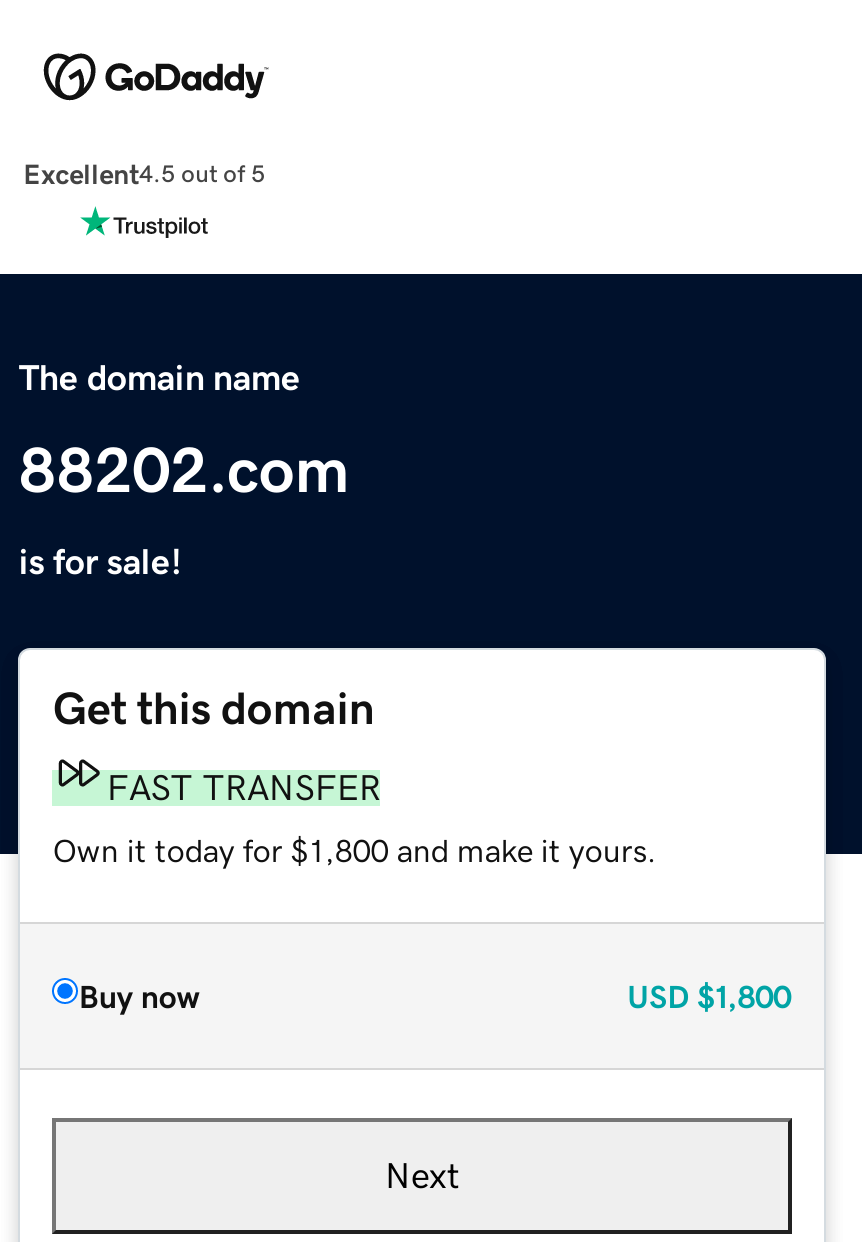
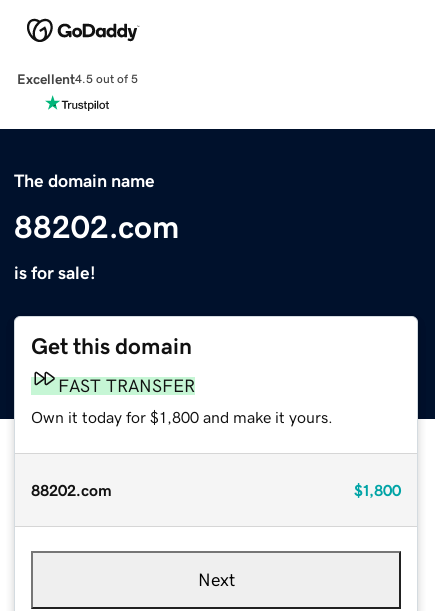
- Buy now
- USD $1,800
+ 88202.com
+ $1,800
